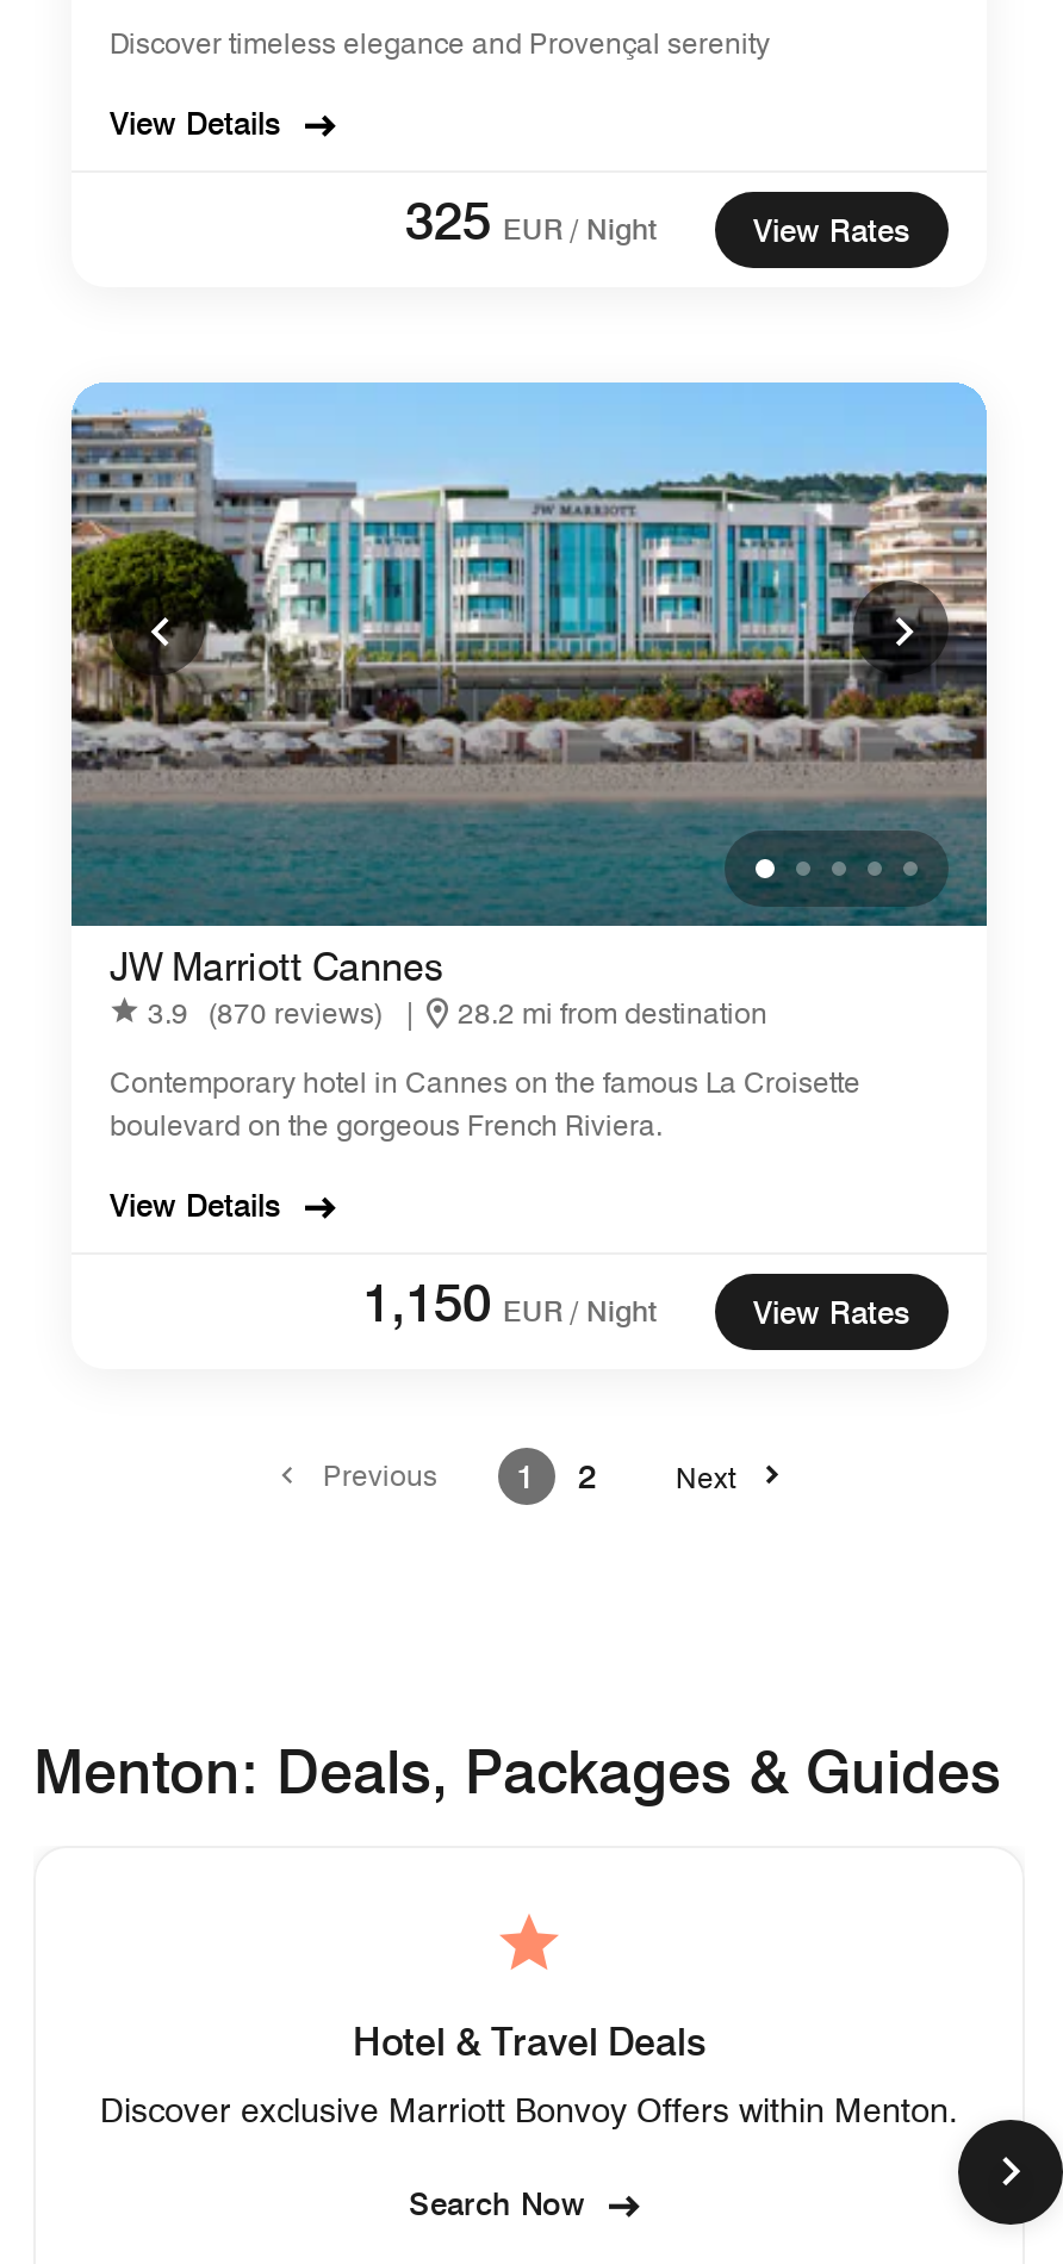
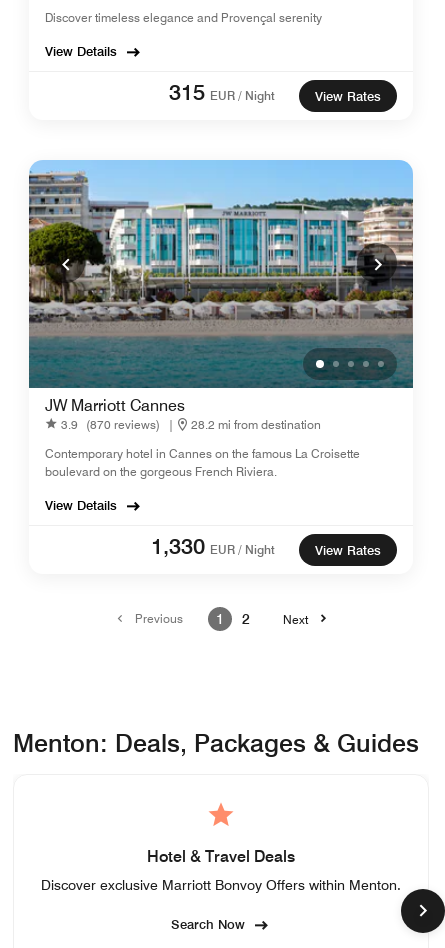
- 325 EUR / Night
+ 315 EUR / Night

- 1,150 EUR / Night
+ 1,330 EUR / Night
